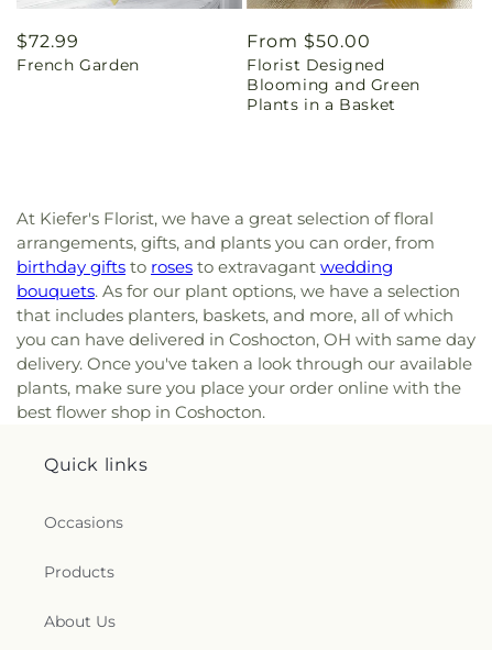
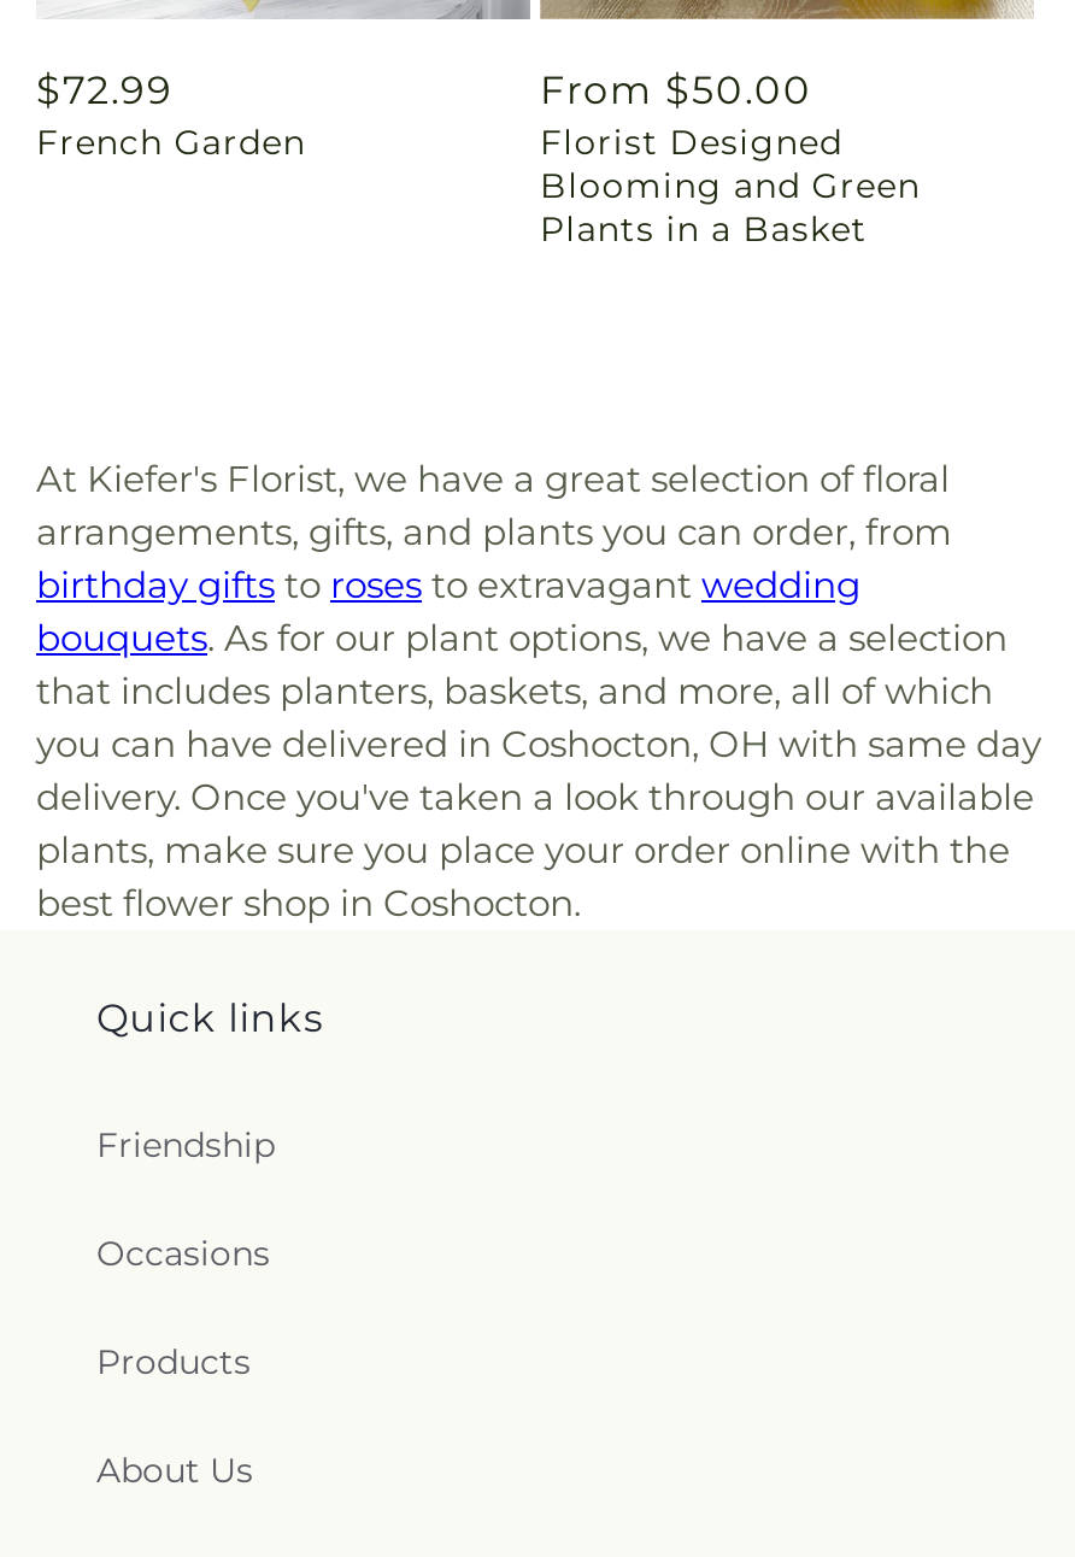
+ Friendship
